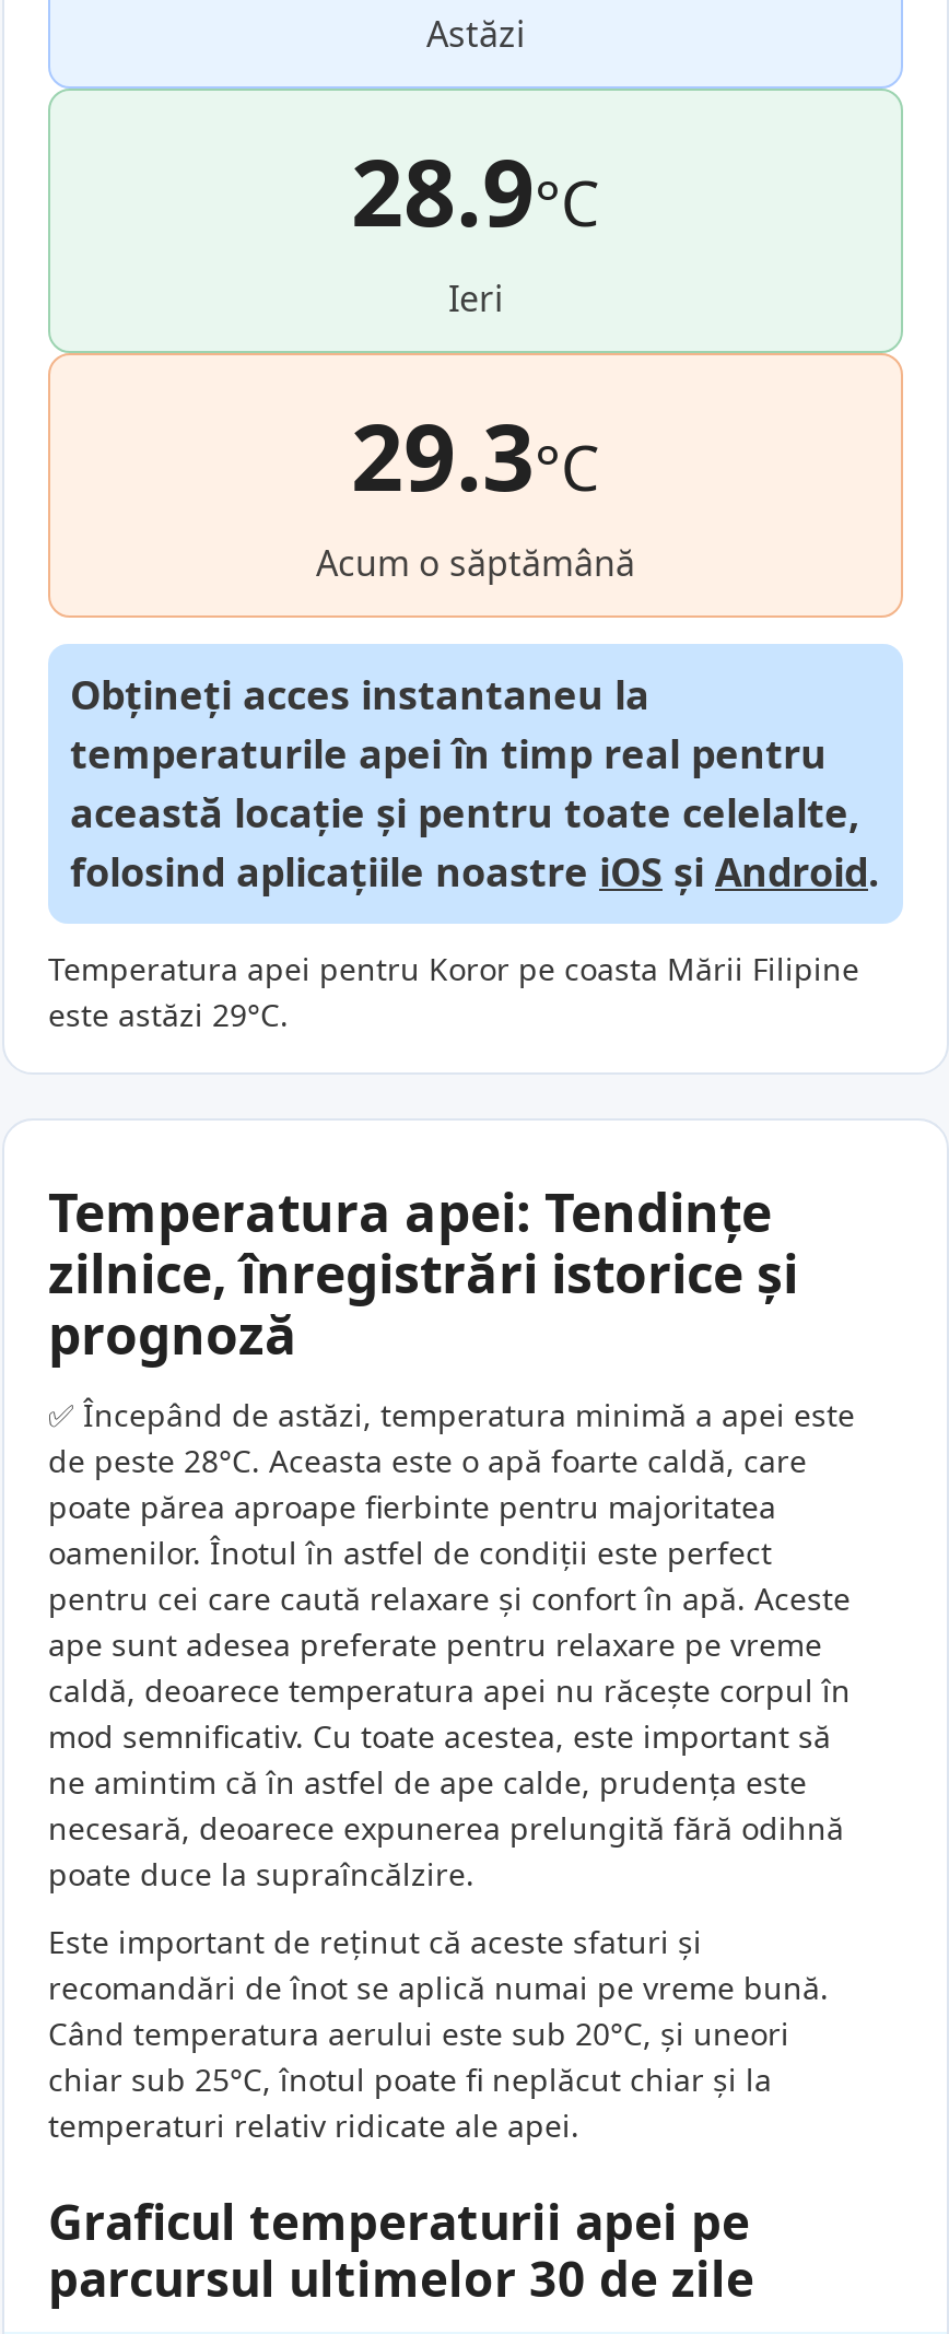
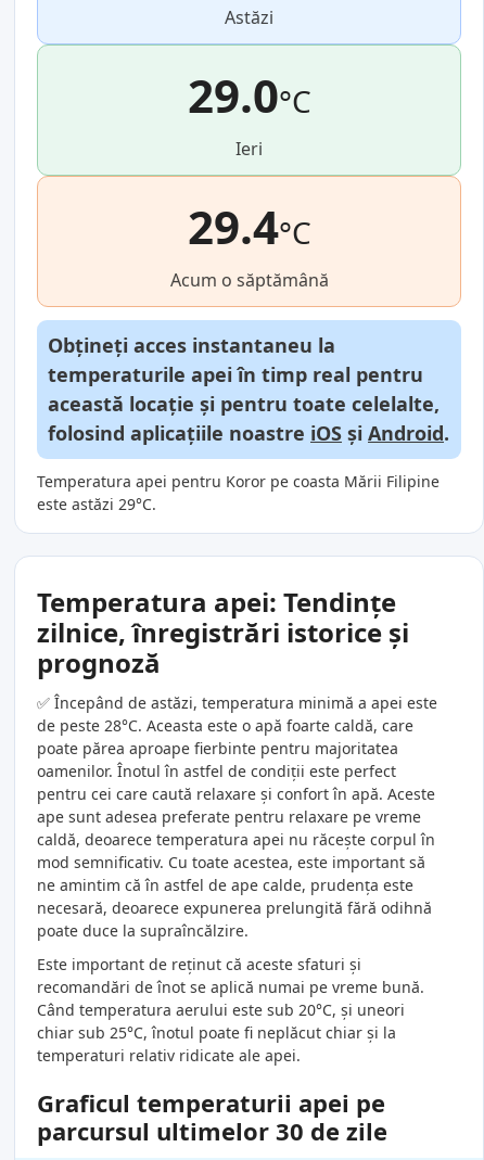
- 28.9°C
+ 29.0°C

- 29.3°C
+ 29.4°C
